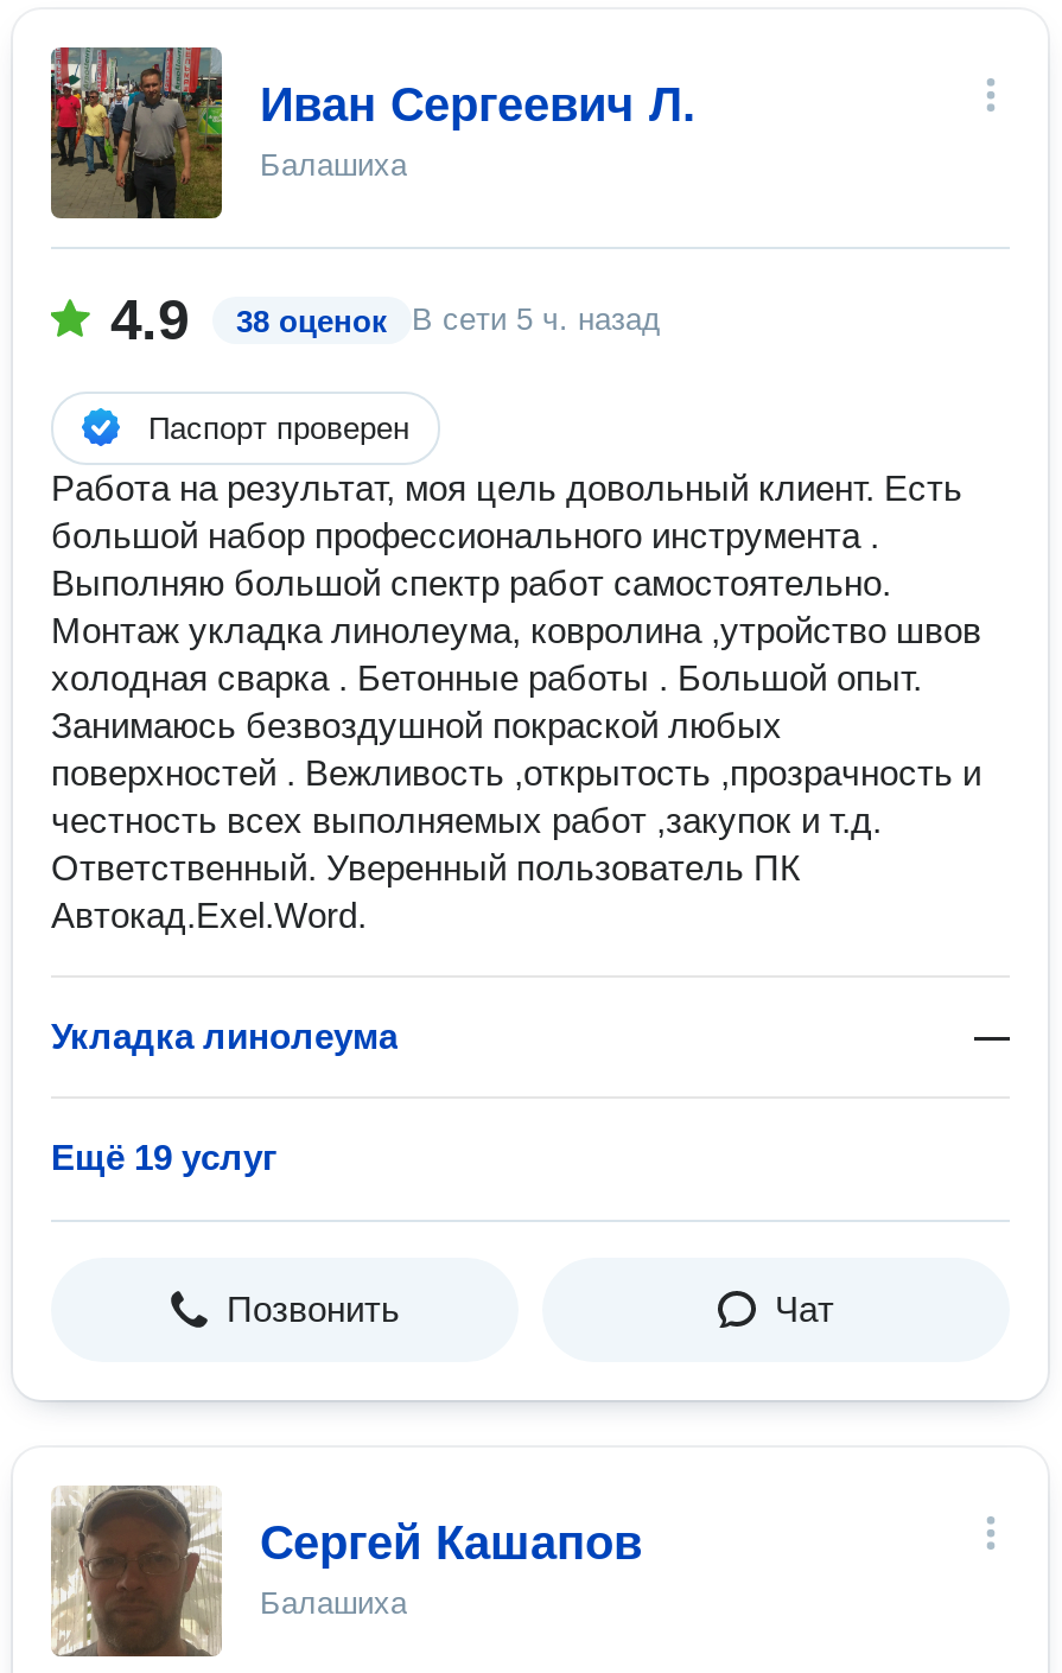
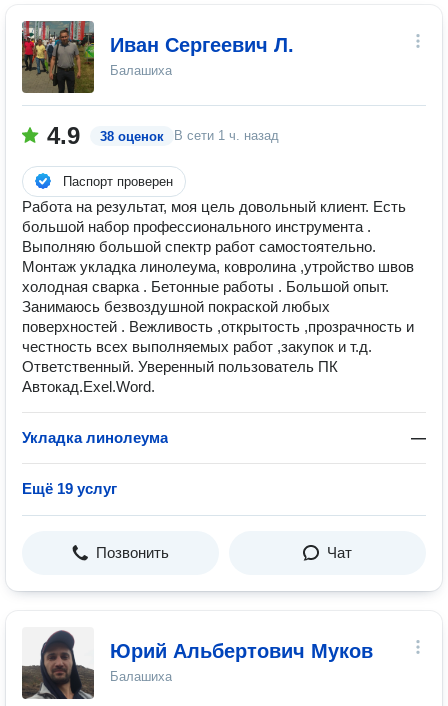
- 4.9 38 оценок В сети 5 ч. назад
+ 4.9 38 оценок В сети 1 ч. назад

- [image]
- Сергей Кашапов
+ [image]
+ Юрий Альбертович Муков
